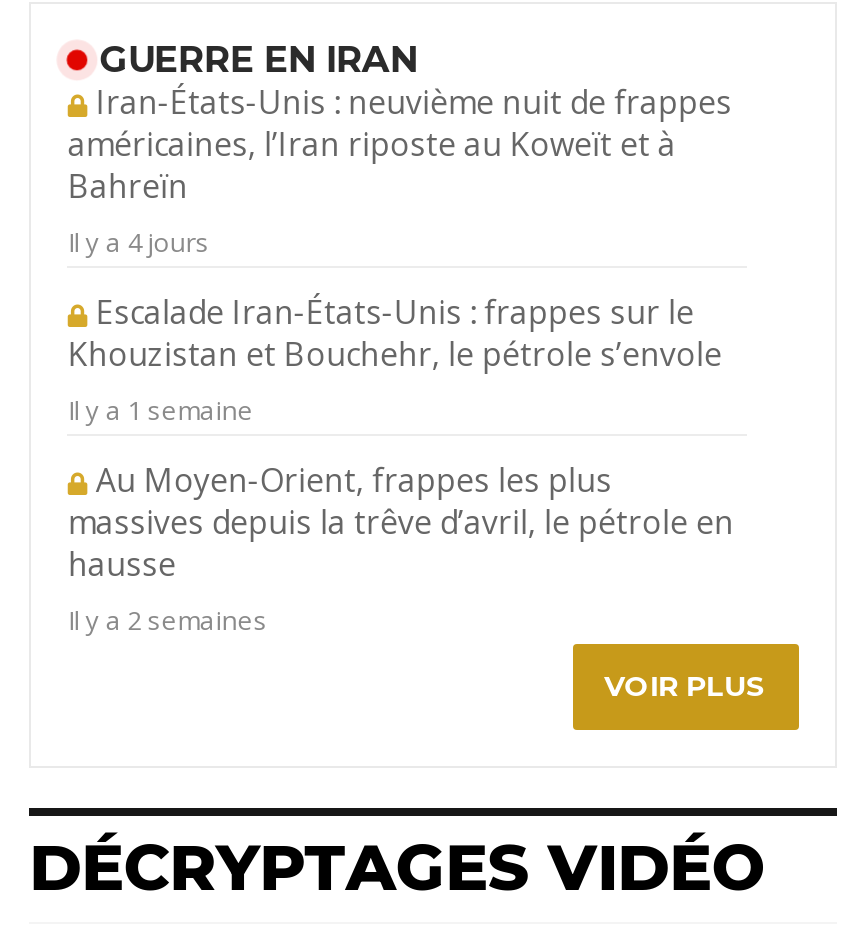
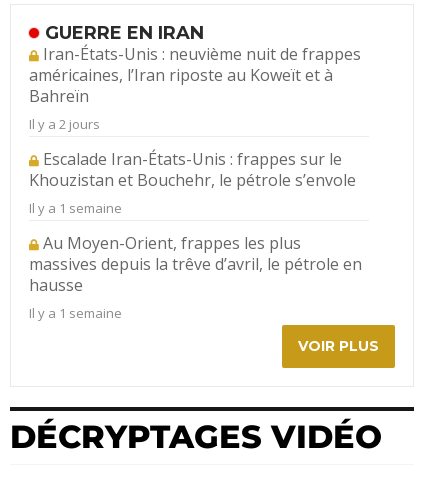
- Il y a 4 jours
+ Il y a 2 jours

- Il y a 2 semaines
+ Il y a 1 semaine
